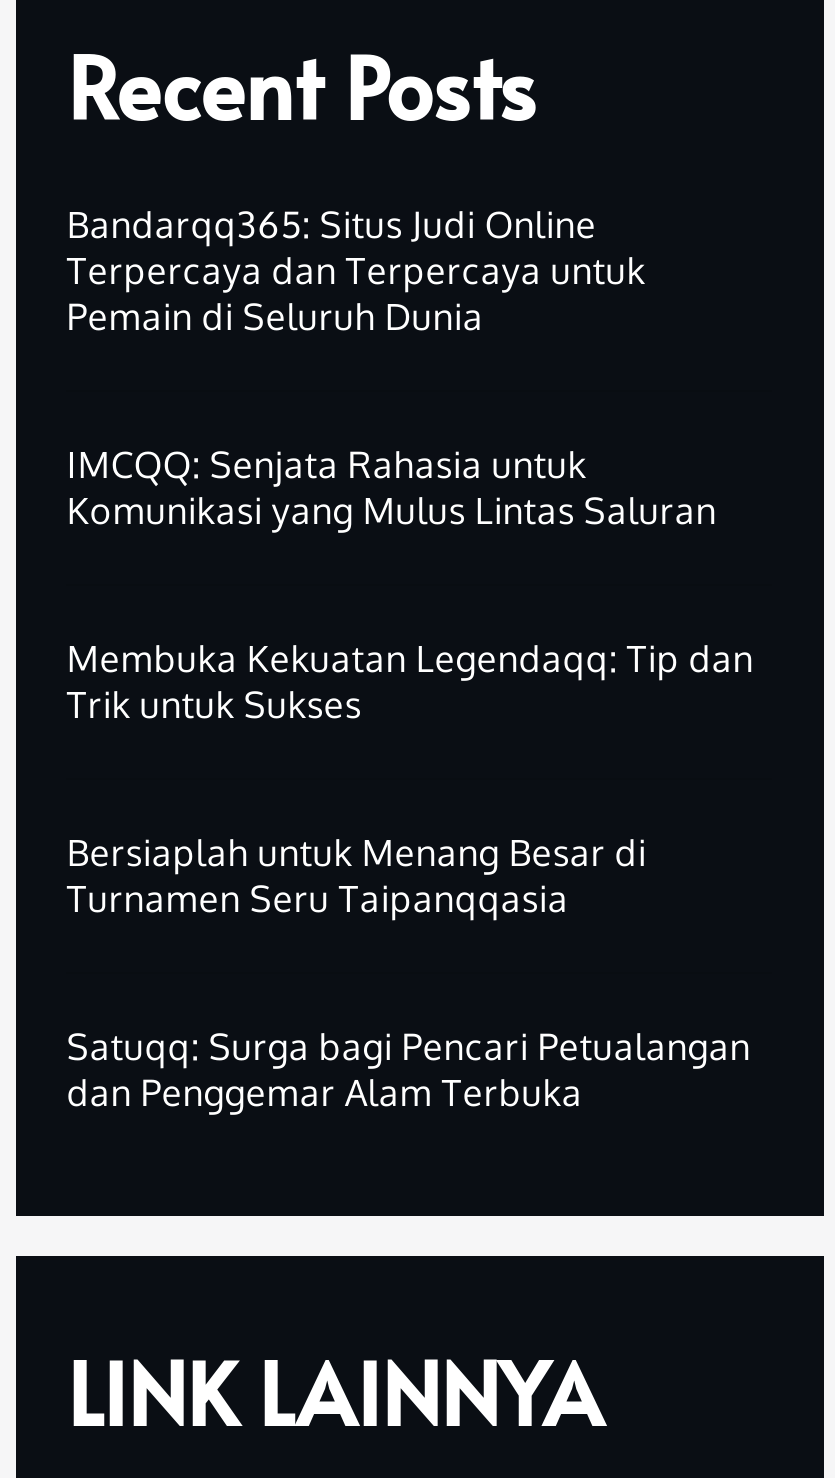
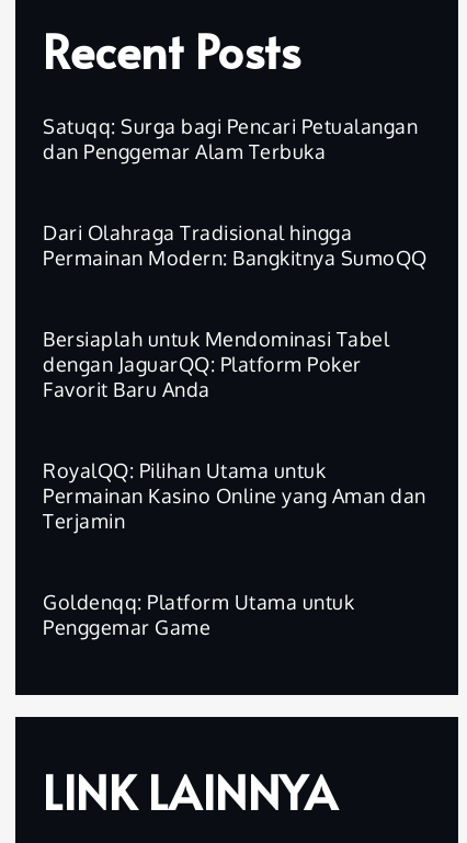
- Bandarqq365: Situs Judi Online
- Terpercaya dan Terpercaya untuk
- Pemain di Seluruh Dunia
- IMCQQ: Senjata Rahasia untuk
- Komunikasi yang Mulus Lintas Saluran
- Membuka Kekuatan Legendaqq: Tip dan
- Trik untuk Sukses
- Bersiaplah untuk Menang Besar di
- Turnamen Seru Taipanqqasia

moved up: Satuqq: Surga bagi Pencari Petualangan | dan Penggemar Alam Terbuka

+ Dari Olahraga Tradisional hingga
+ Permainan Modern: Bangkitnya SumoQQ
+ Bersiaplah untuk Mendominasi Tabel
+ dengan JaguarQQ: Platform Poker
+ Favorit Baru Anda
+ RoyalQQ: Pilihan Utama untuk
+ Permainan Kasino Online yang Aman dan
+ Terjamin
+ Goldenqq: Platform Utama untuk
+ Penggemar Game
